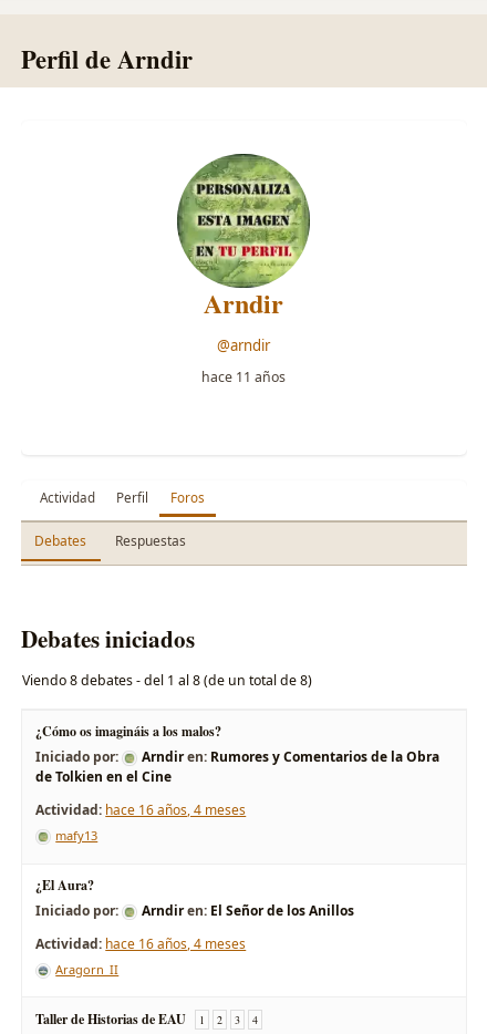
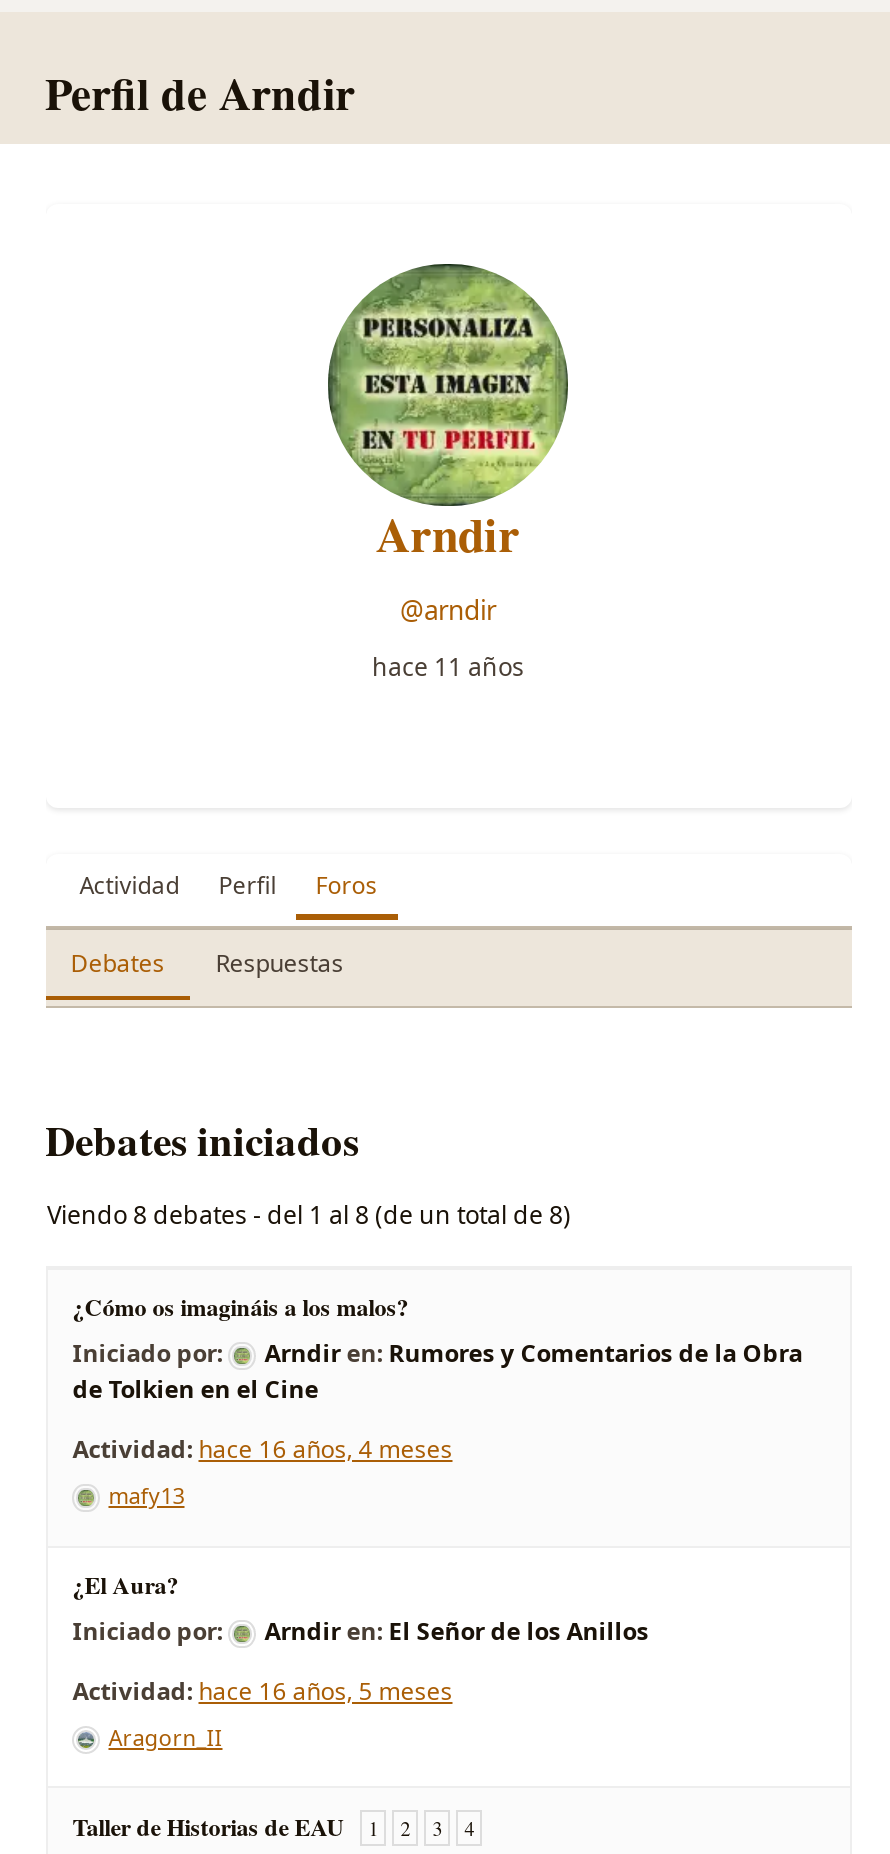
- hace 16 años, 4 meses
+ hace 16 años, 5 meses
